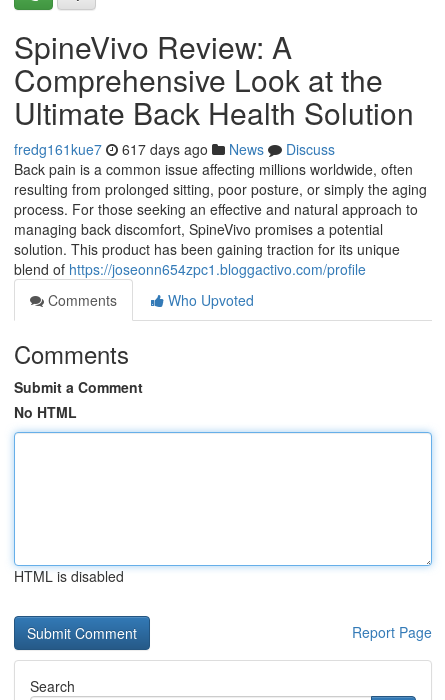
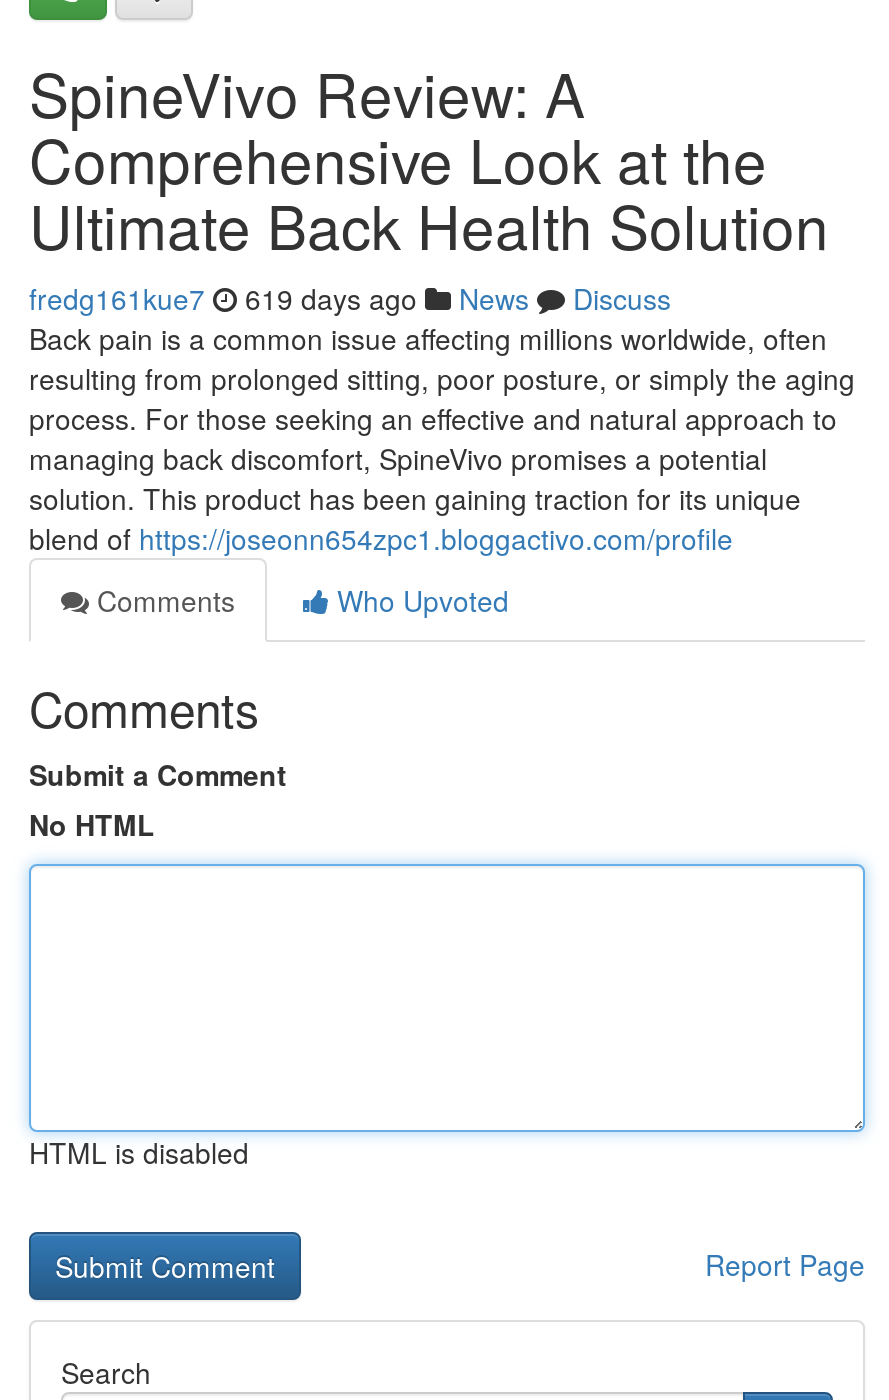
- fredg161kue7 617 days ago News Discuss
+ fredg161kue7 619 days ago News Discuss
